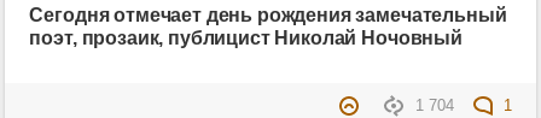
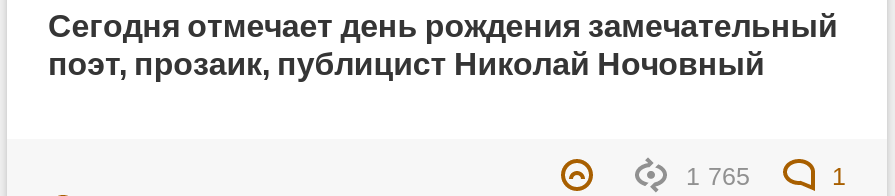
- 1 704
+ 1 765
